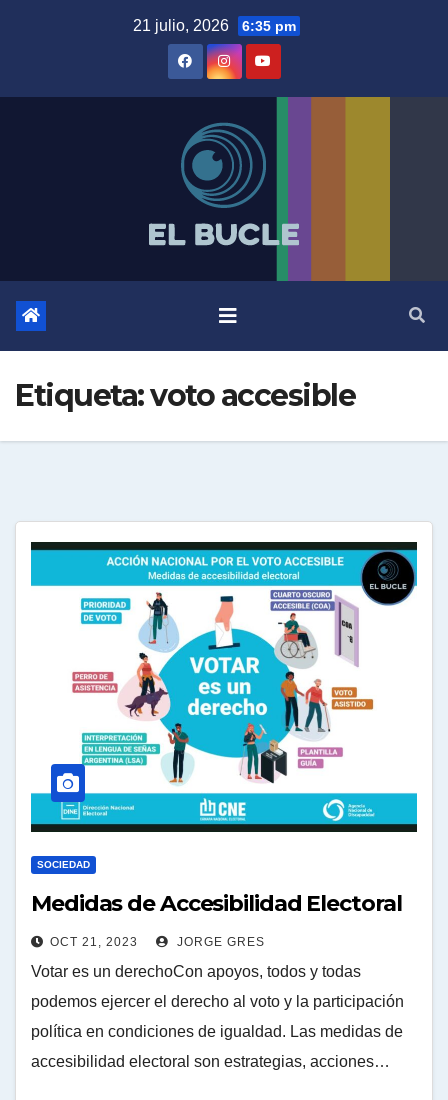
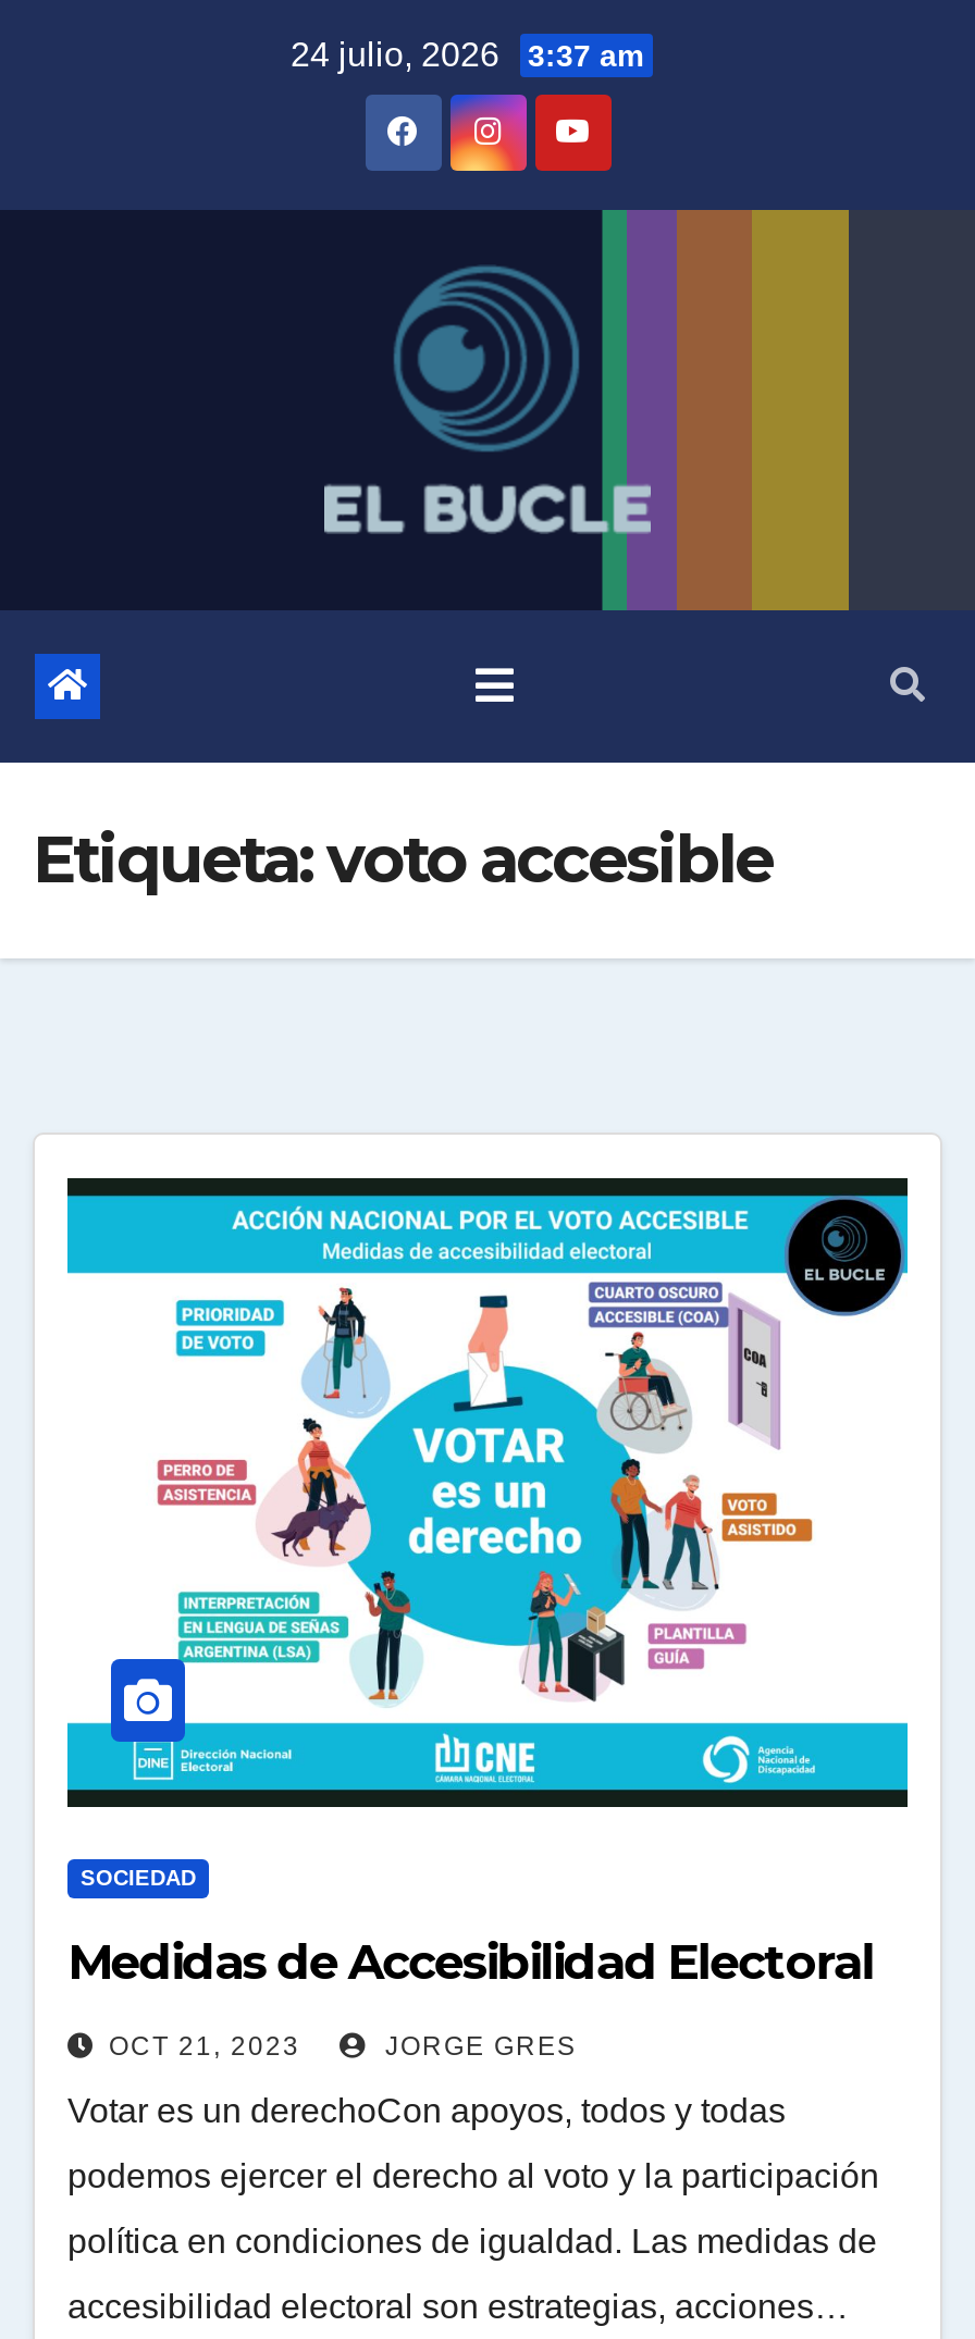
- 21 julio, 2026 6:35 pm
+ 24 julio, 2026 3:37 am
